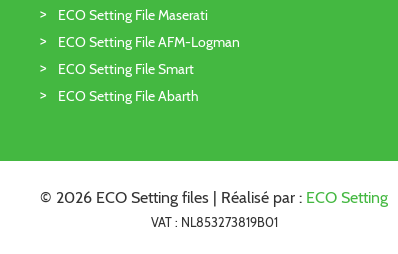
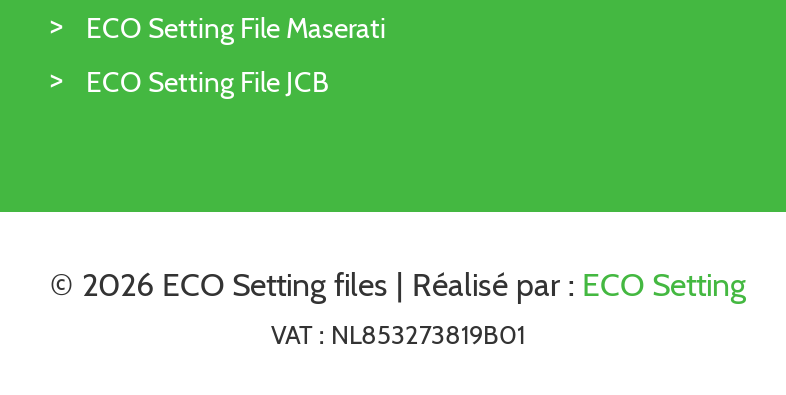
- ECO Setting File AFM-Logman
- ECO Setting File Smart
- ECO Setting File Abarth
+ ECO Setting File JCB
